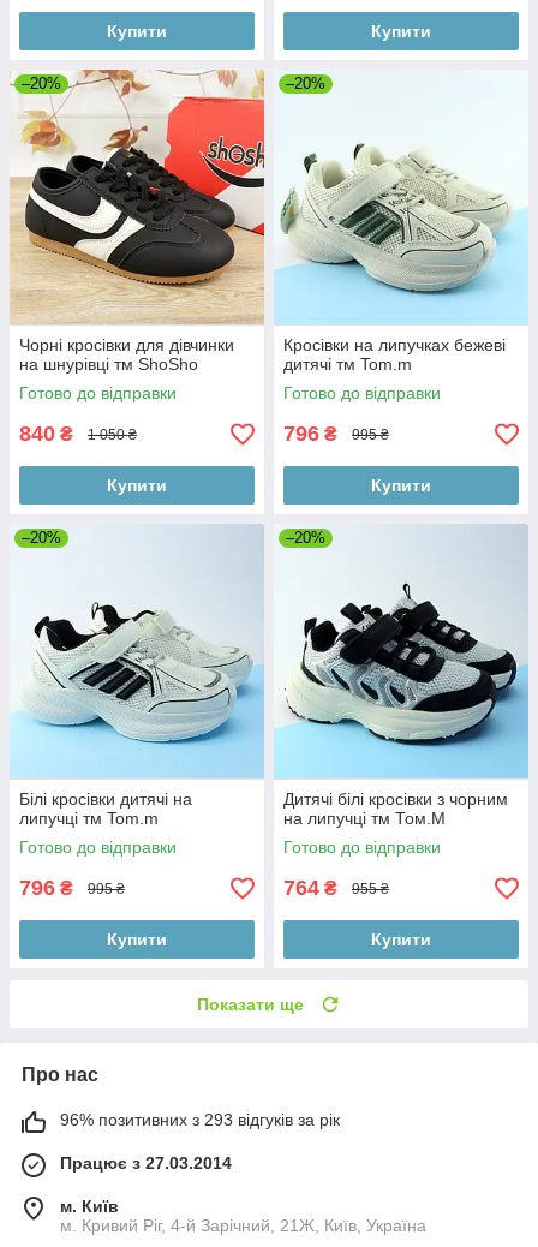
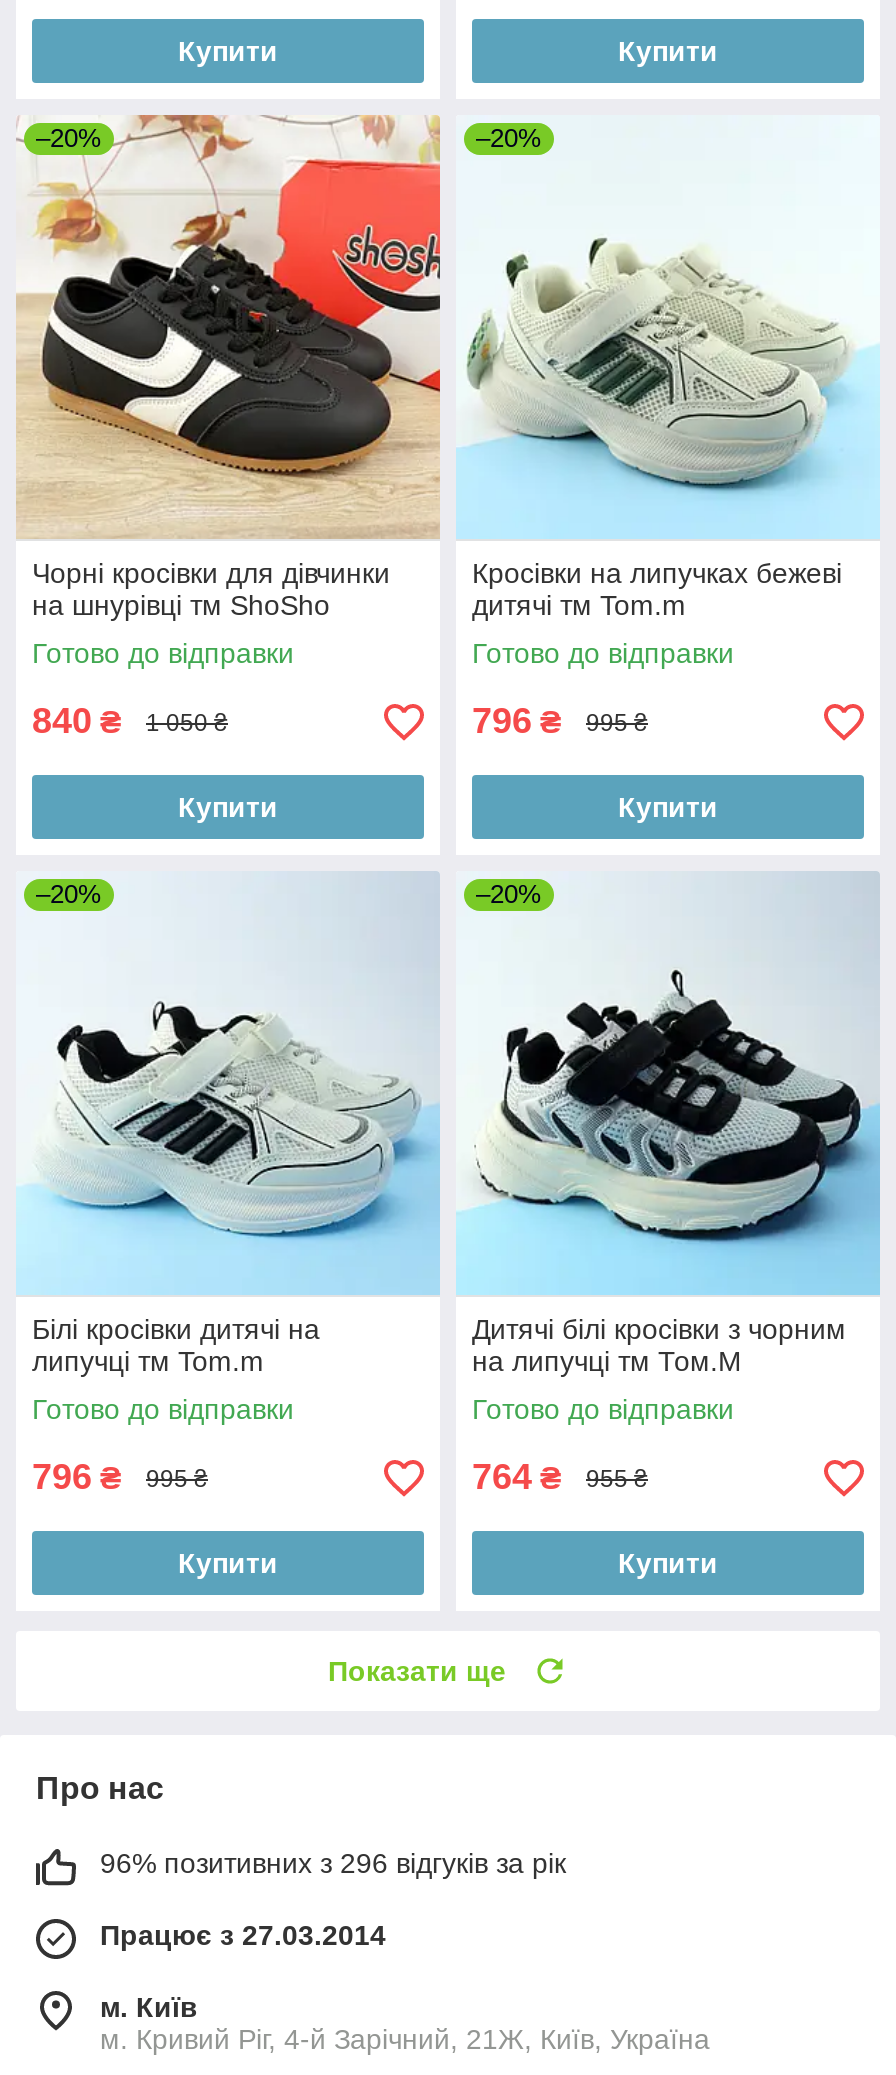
- 96% позитивних з 293 відгуків за рік
+ 96% позитивних з 296 відгуків за рік
